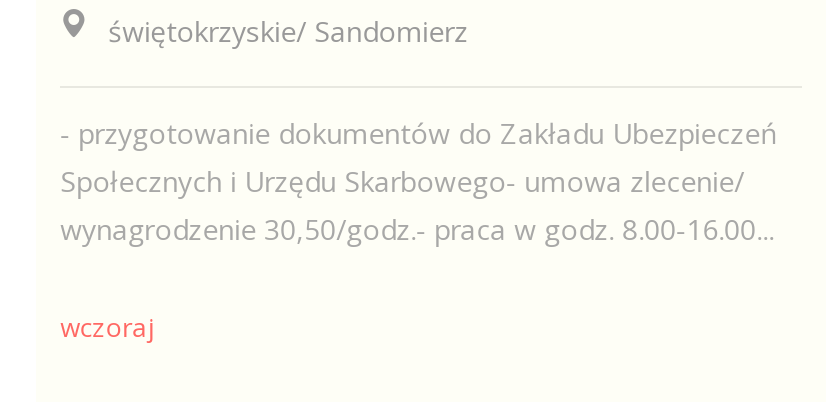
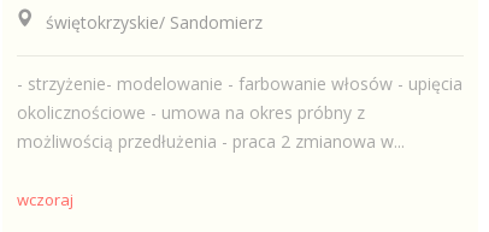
- - przygotowanie dokumentów do Zakładu Ubezpieczeń
- Społecznych i Urzędu Skarbowego- umowa zlecenie/
- wynagrodzenie 30,50/godz.- praca w godz. 8.00-16.00...
+ - strzyżenie- modelowanie - farbowanie włosów - upięcia
+ okolicznościowe - umowa na okres próbny z
+ możliwością przedłużenia - praca 2 zmianowa w...
